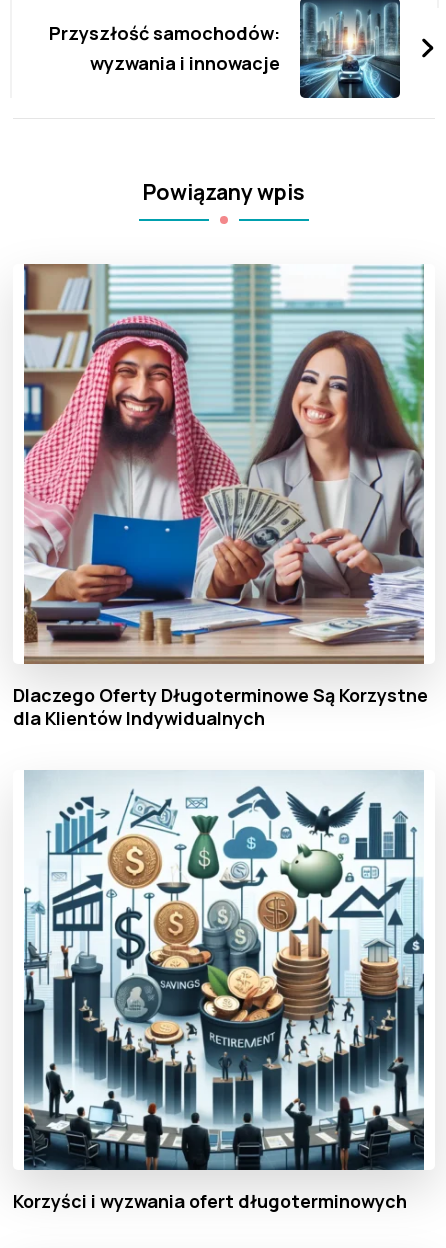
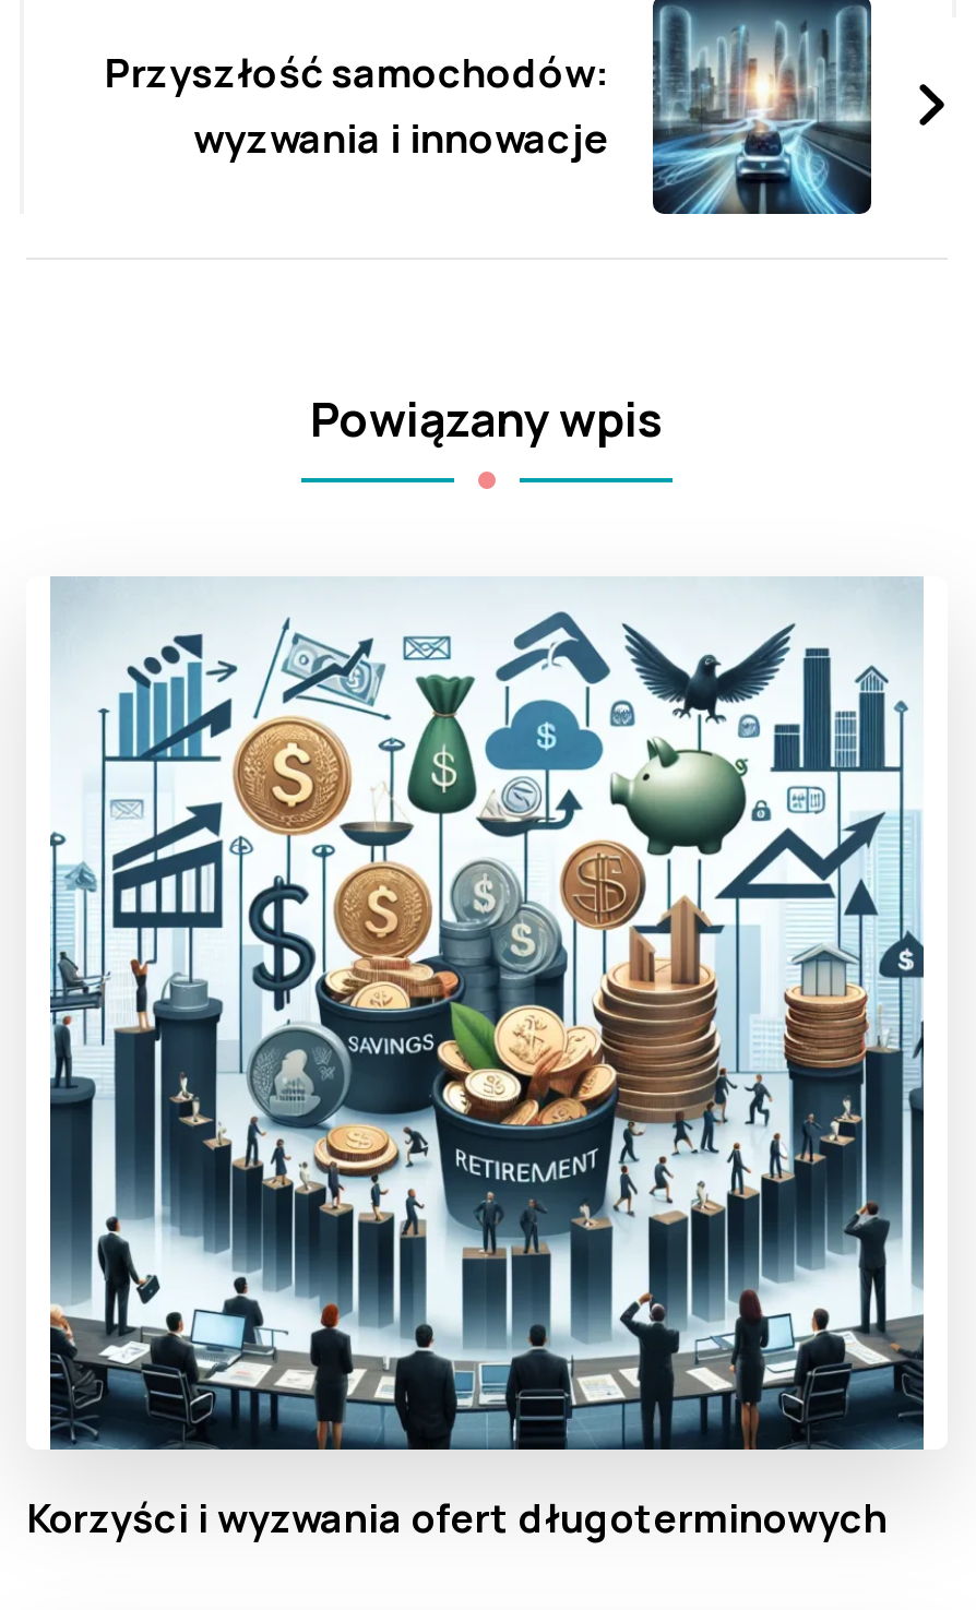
- [image]
- Dlaczego Oferty Długoterminowe Są Korzystne
- dla Klientów Indywidualnych
